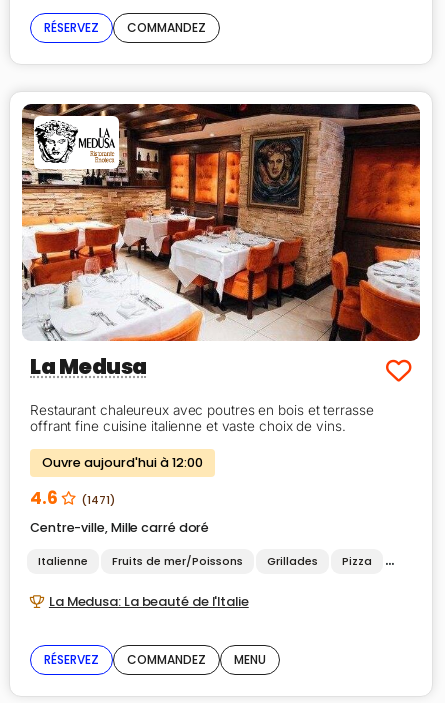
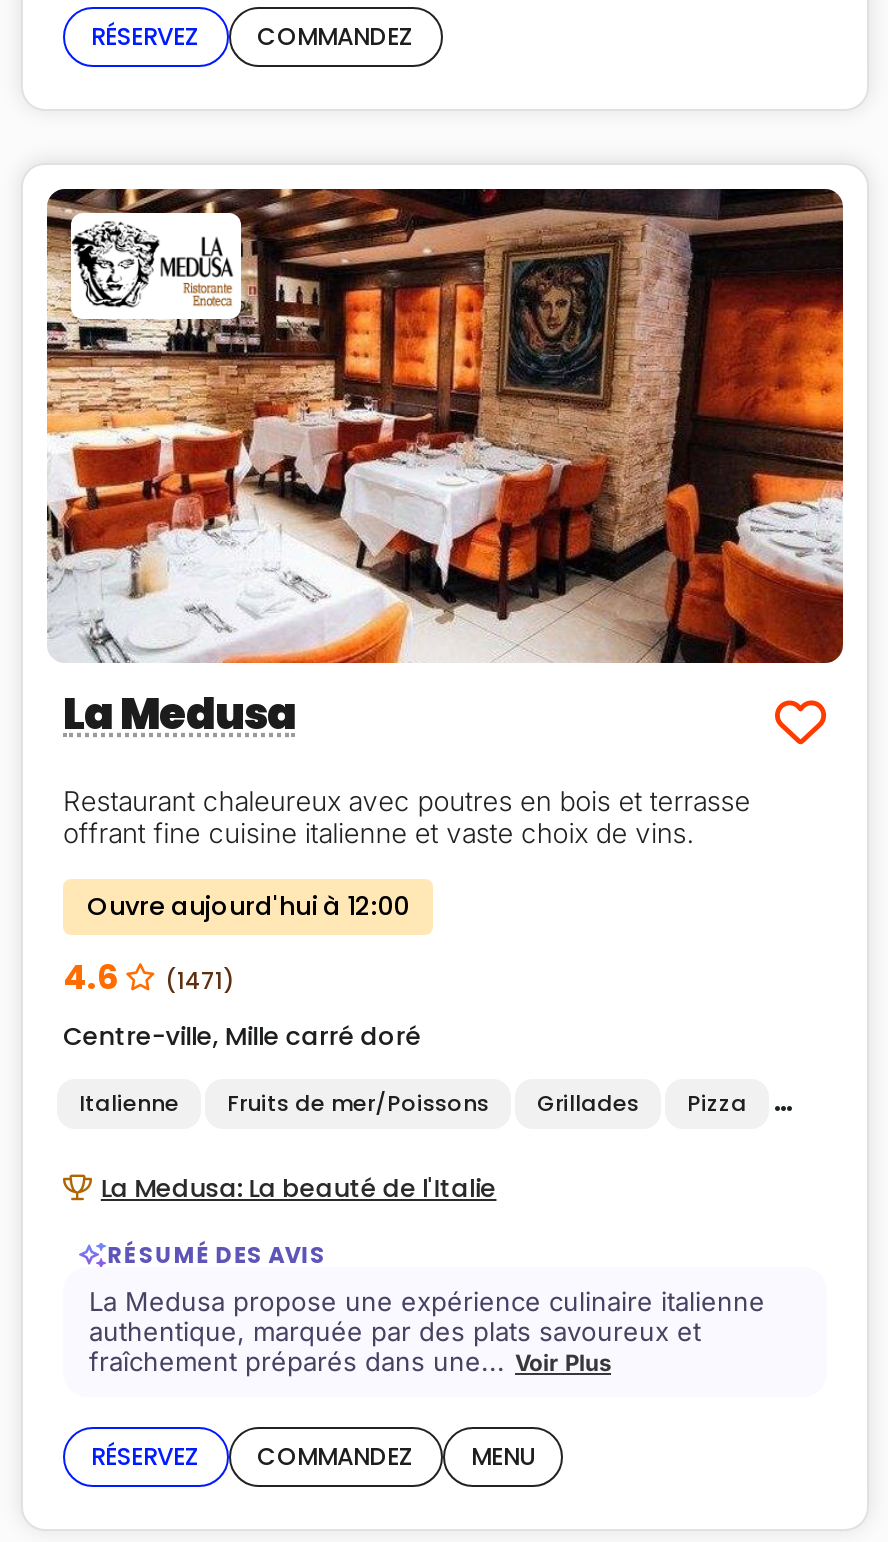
+ RÉSUMÉ DES AVIS
+ La Medusa propose une expérience culinaire italienne
+ authentique, marquée par des plats savoureux et
+ fraîchement préparés dans une... Voir Plus
